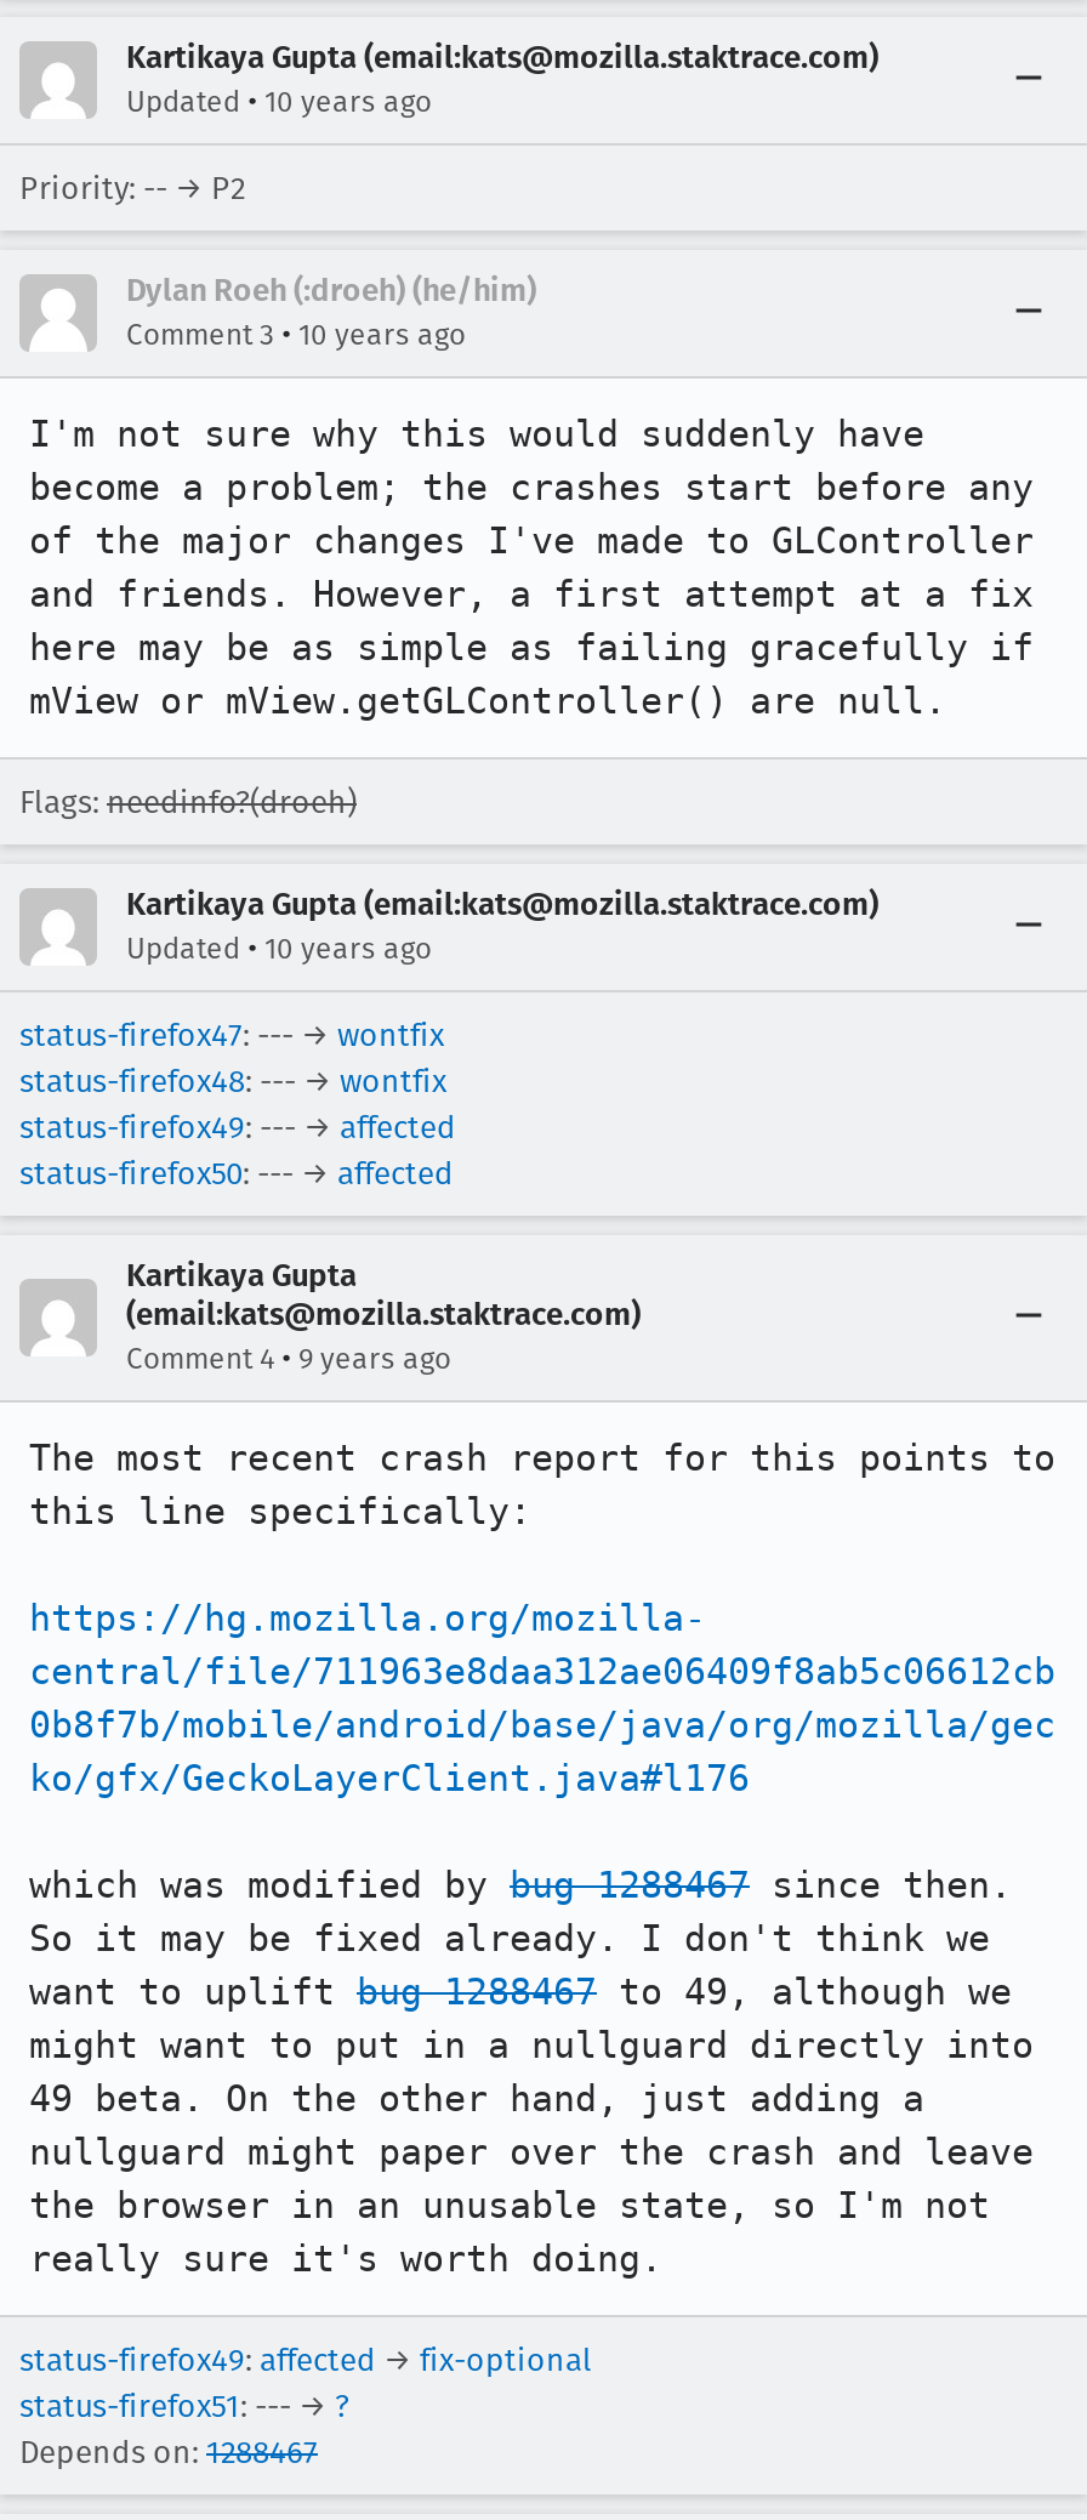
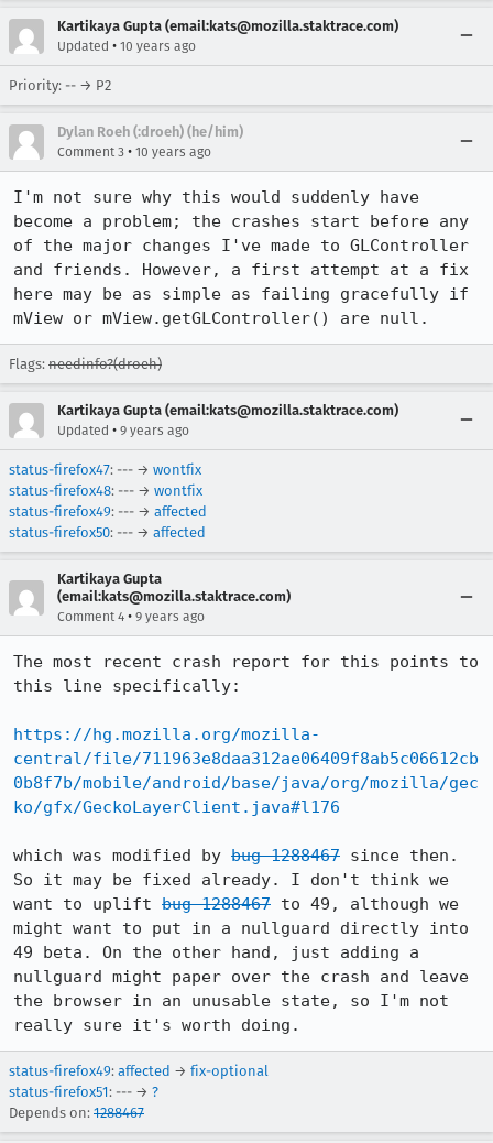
- Updated • 10 years ago
+ Updated • 9 years ago
